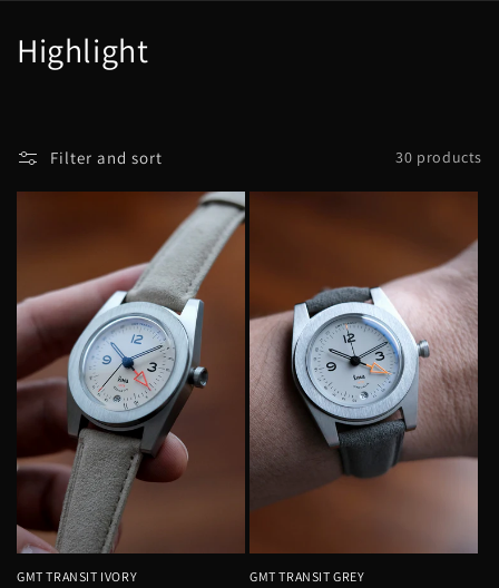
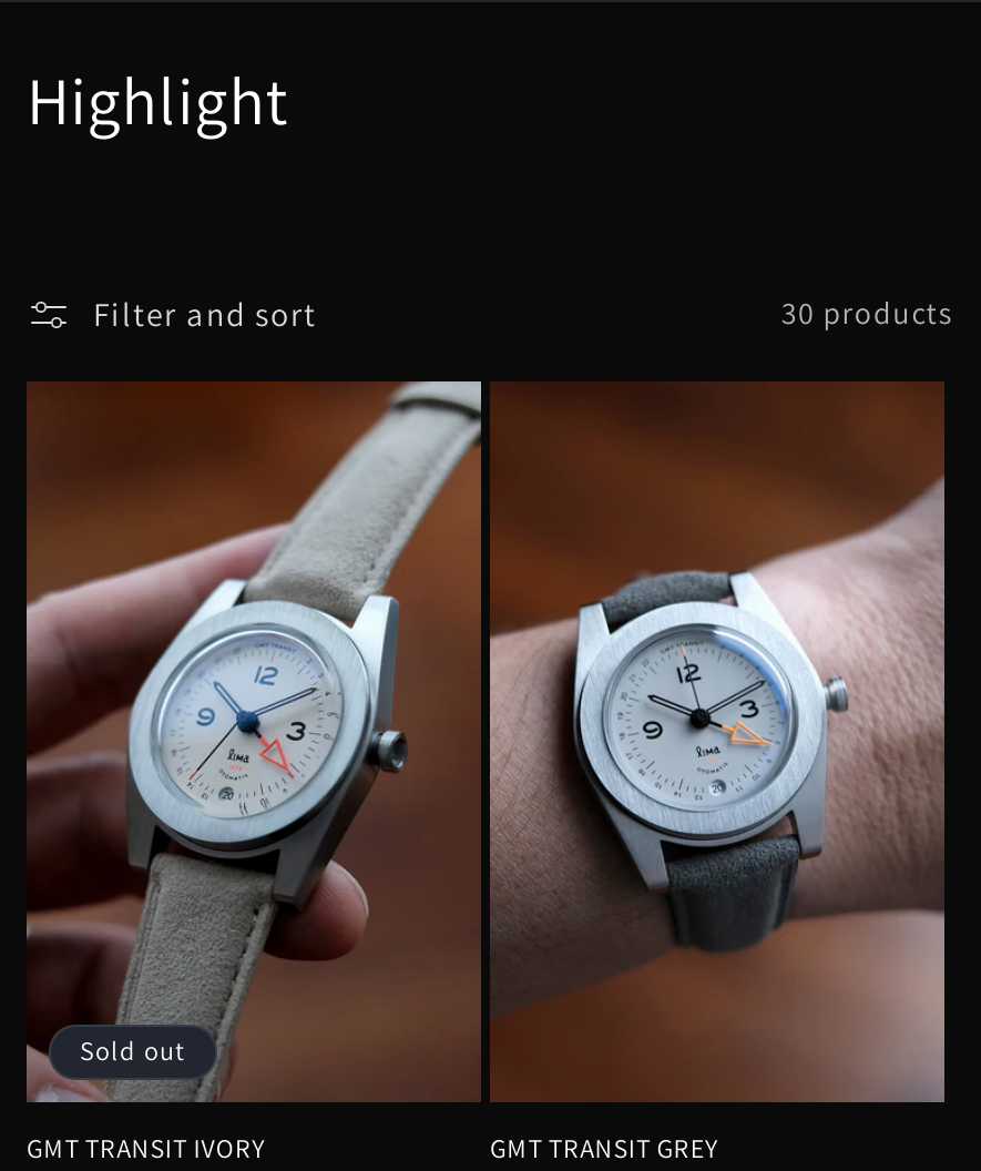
+ Sold out
